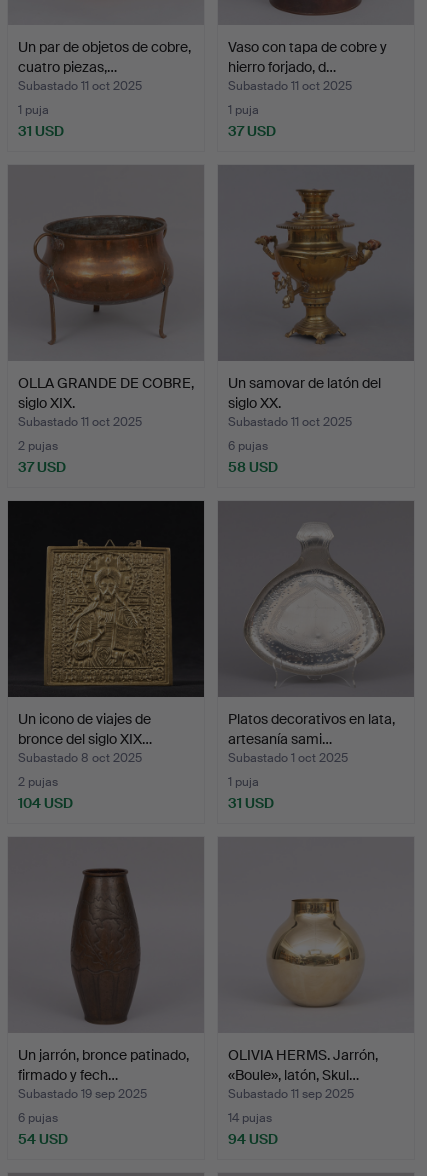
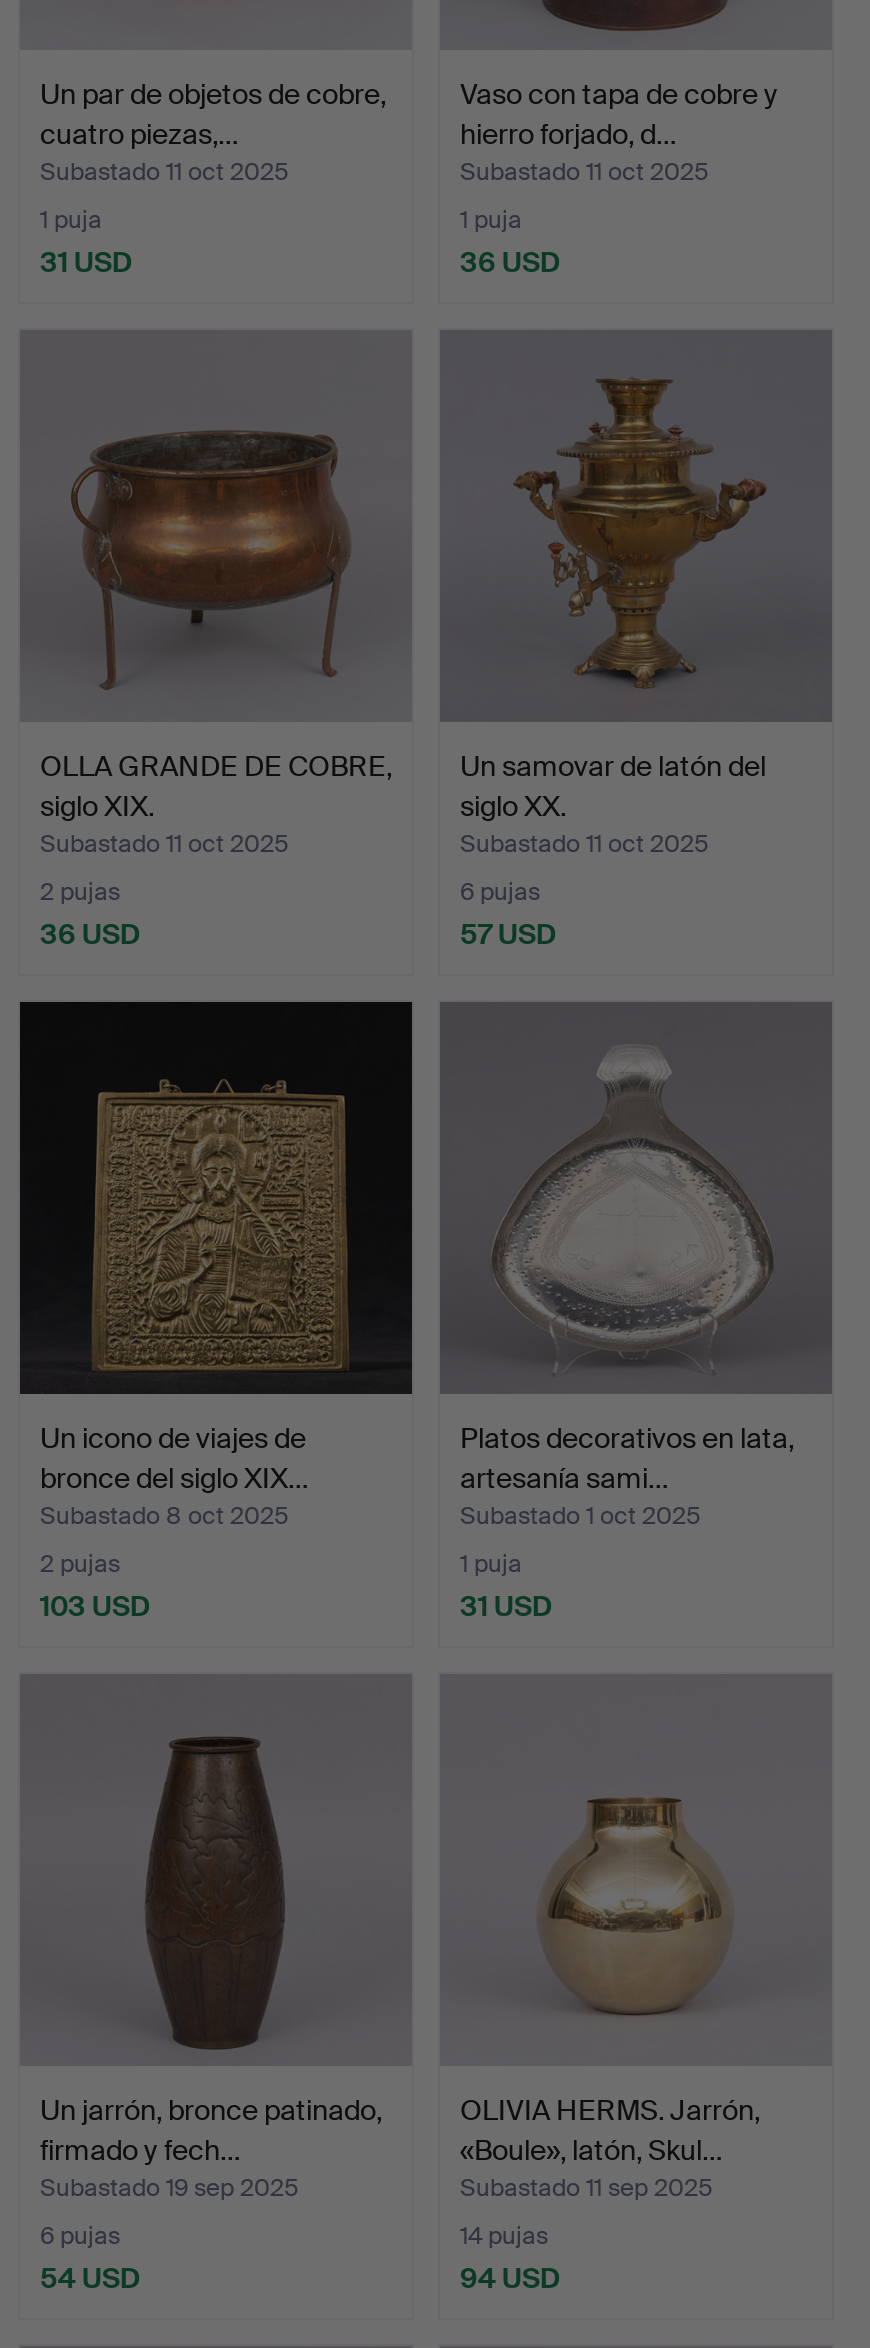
- 37 USD
+ 36 USD

- 37 USD
+ 36 USD

- 58 USD
+ 57 USD

- 104 USD
+ 103 USD
